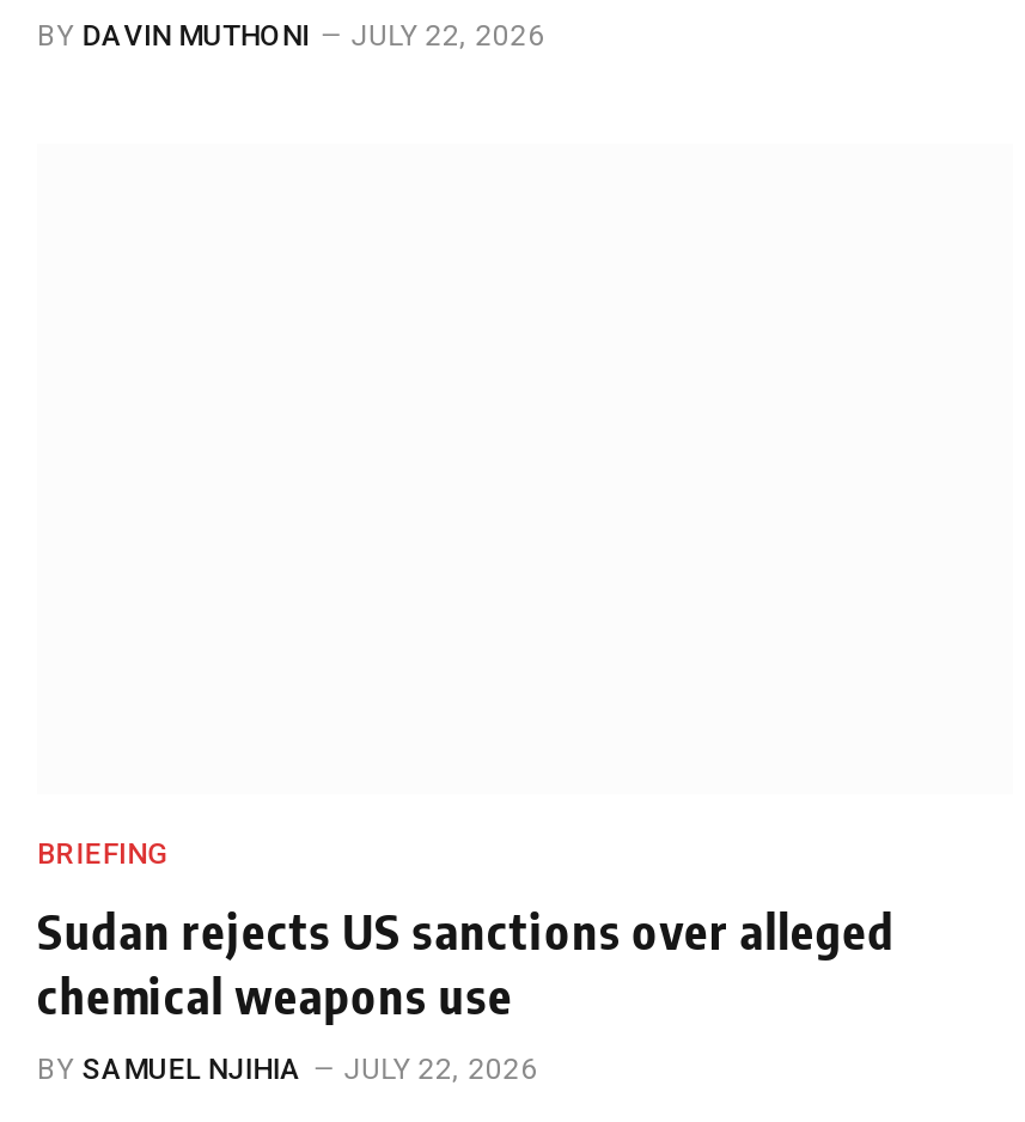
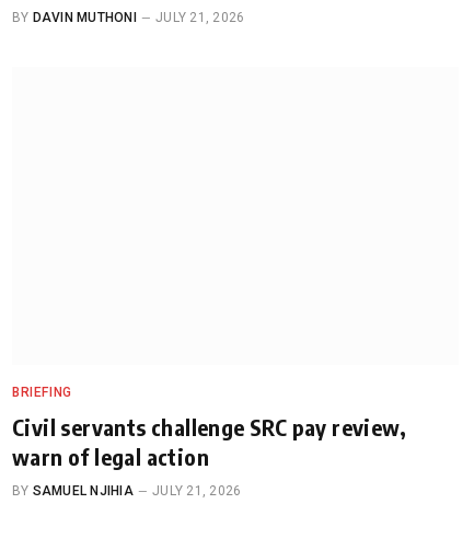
- BY DAVIN MUTHONI JULY 22, 2026
+ BY DAVIN MUTHONI JULY 21, 2026

- Sudan rejects US sanctions over alleged
- chemical weapons use
+ Civil servants challenge SRC pay review,
+ warn of legal action

- BY SAMUEL NJIHIA JULY 22, 2026
+ BY SAMUEL NJIHIA JULY 21, 2026
